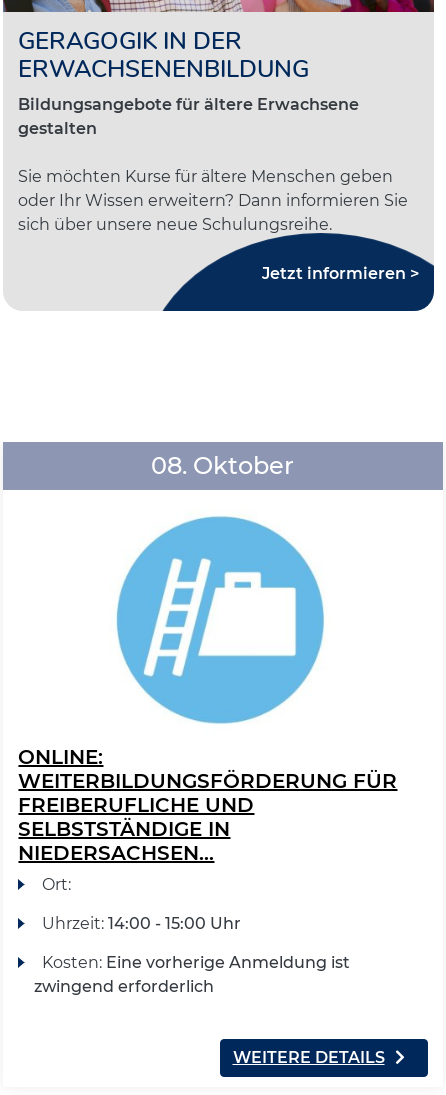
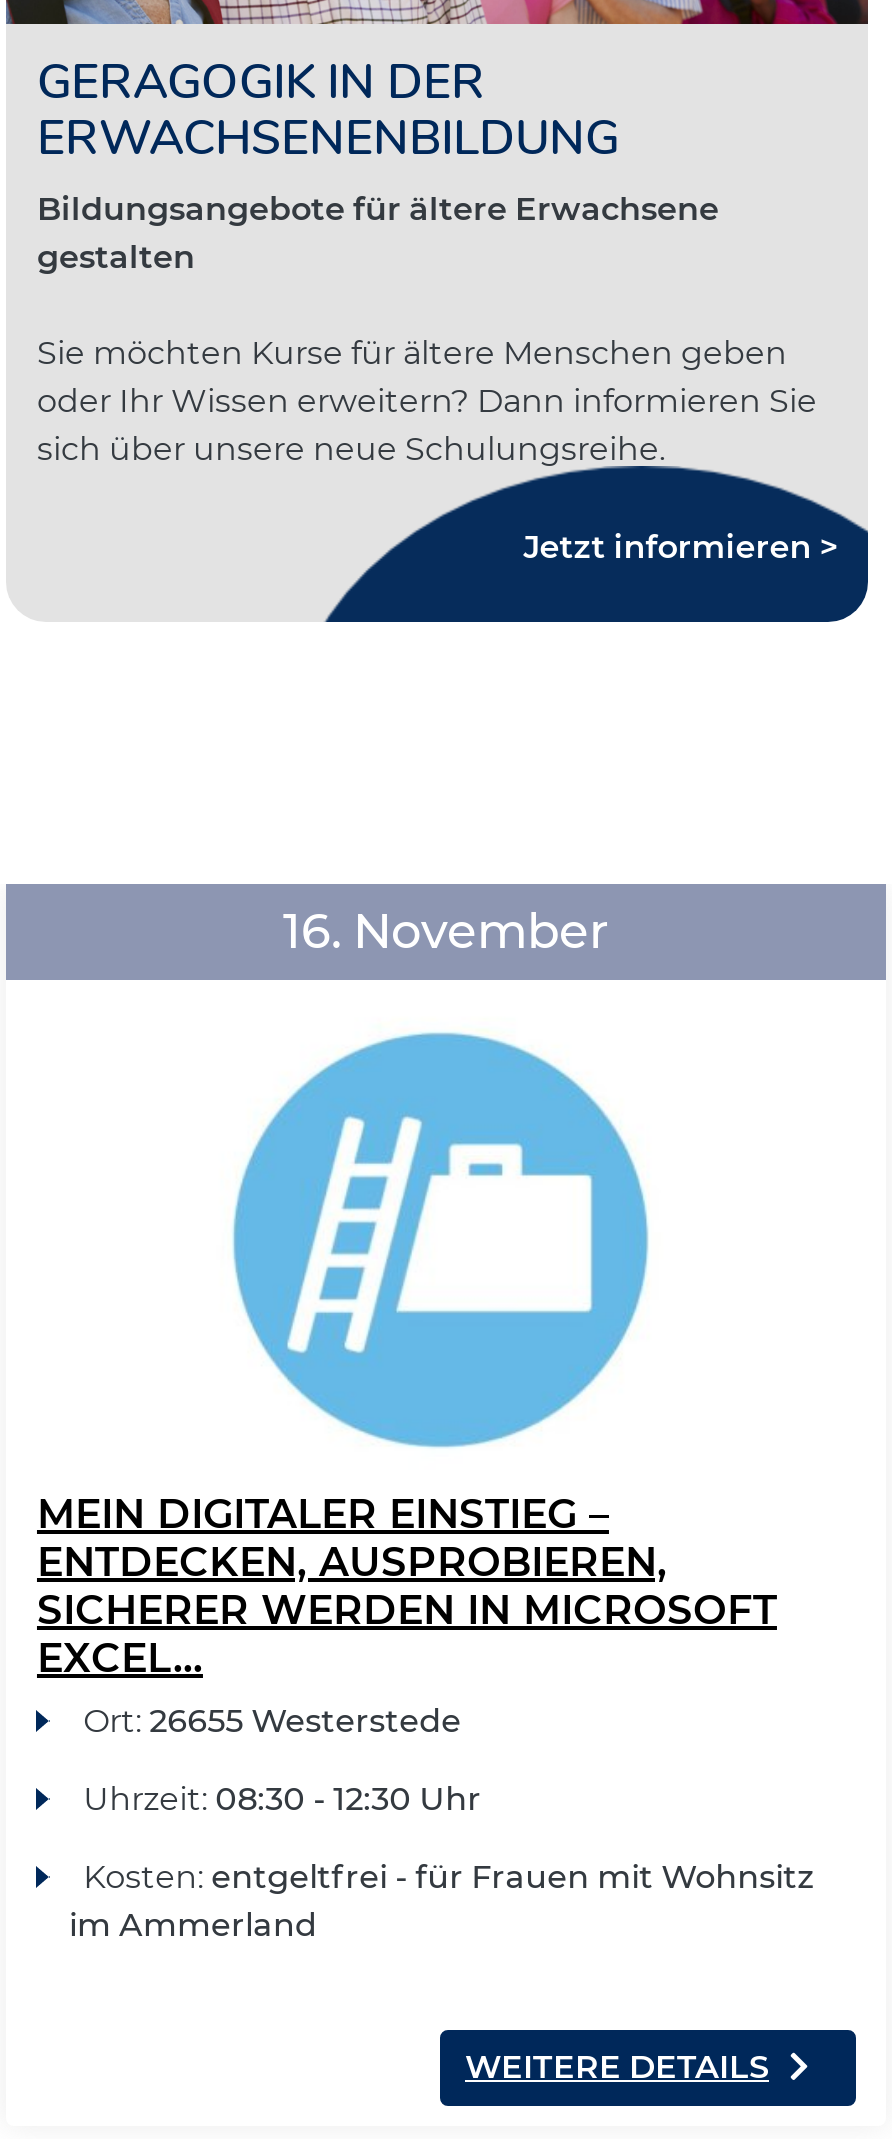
- 08. Oktober
+ 16. November

- ONLINE:
- WEITERBILDUNGSFÖRDERUNG FÜR
- FREIBERUFLICHE UND
- SELBSTSTÄNDIGE IN
- NIEDERSACHSEN...
- Ort:
+ MEIN DIGITALER EINSTIEG –
+ ENTDECKEN, AUSPROBIEREN,
+ SICHERER WERDEN IN MICROSOFT
+ EXCEL...
+ Ort: 26655 Westerstede

- Uhrzeit: 14:00 - 15:00 Uhr
+ Uhrzeit: 08:30 - 12:30 Uhr

- Kosten: Eine vorherige Anmeldung ist
- zwingend erforderlich
+ Kosten: entgeltfrei - für Frauen mit Wohnsitz
+ im Ammerland
